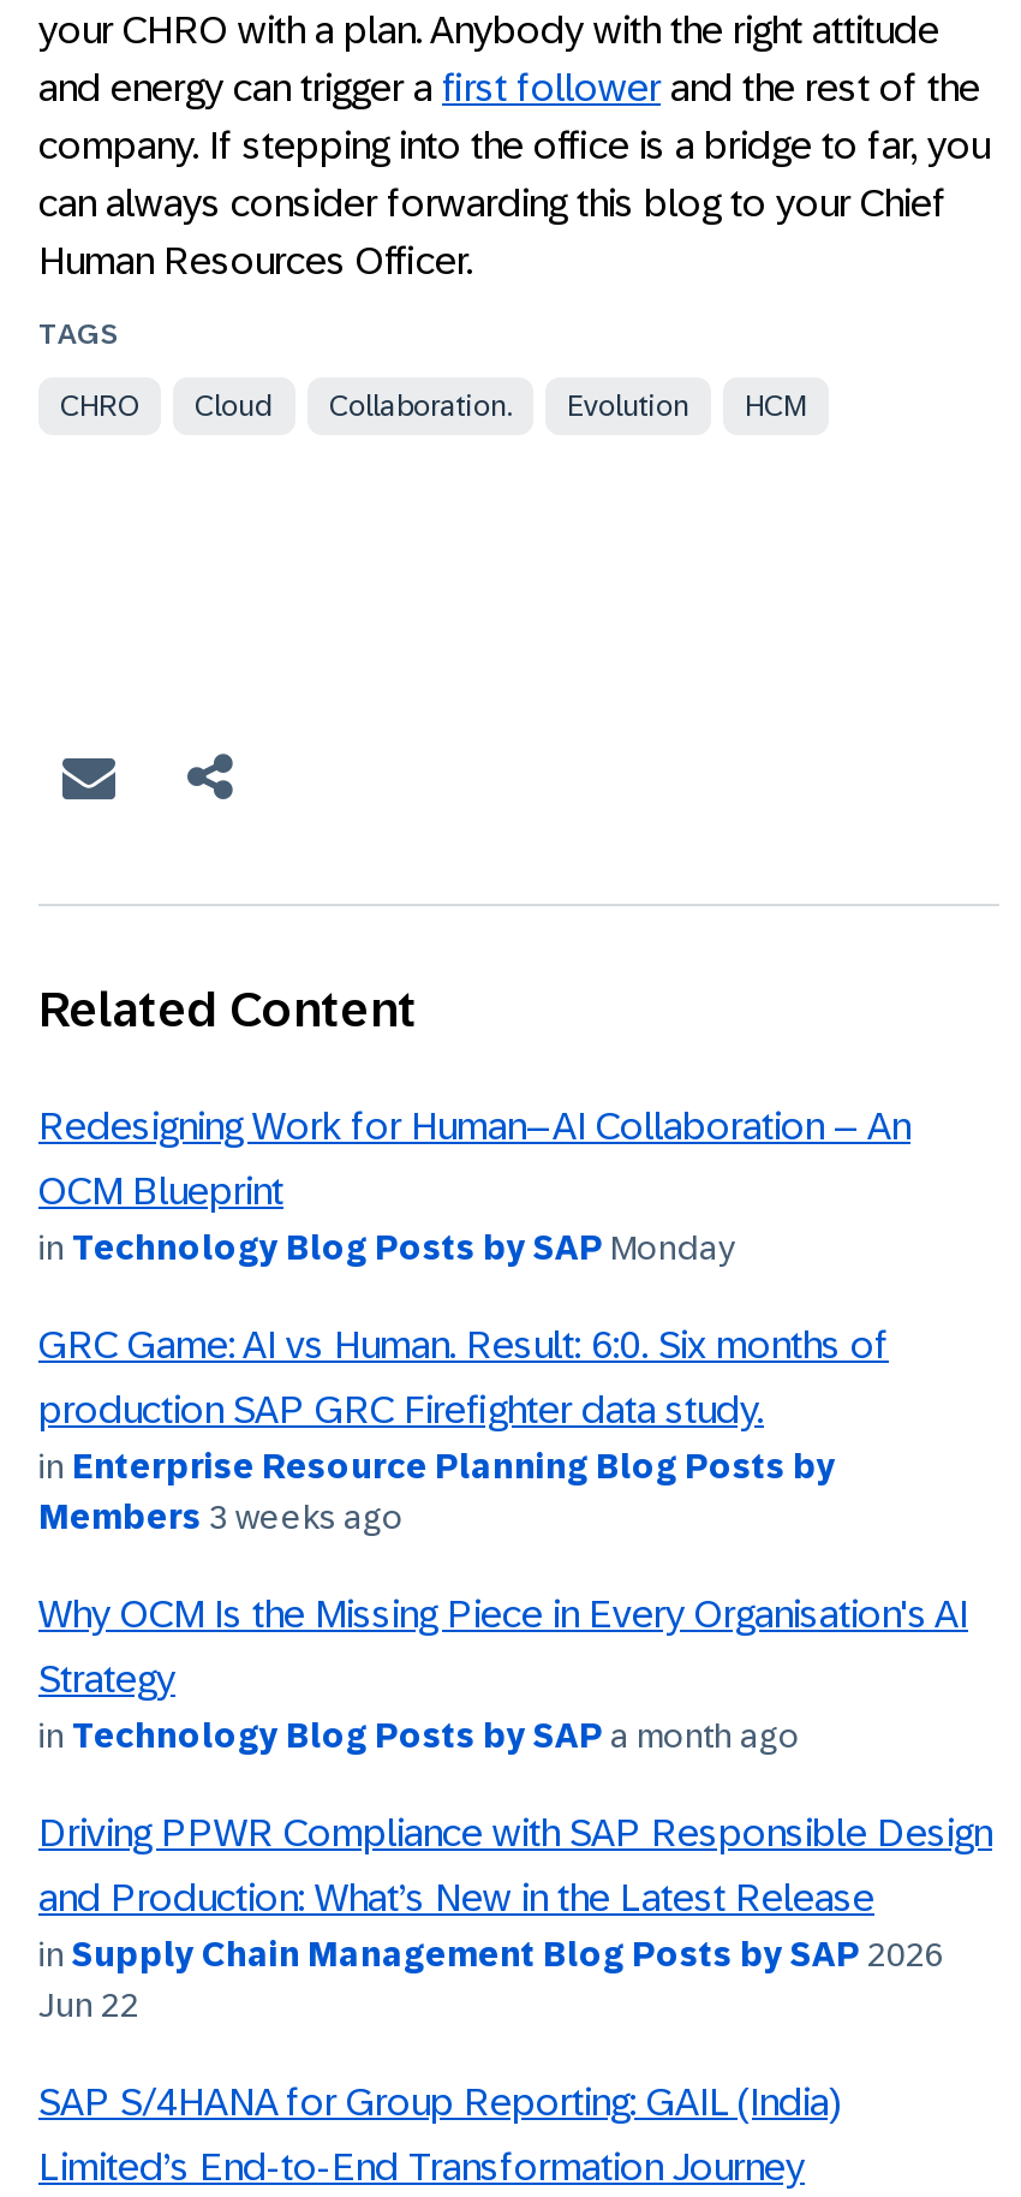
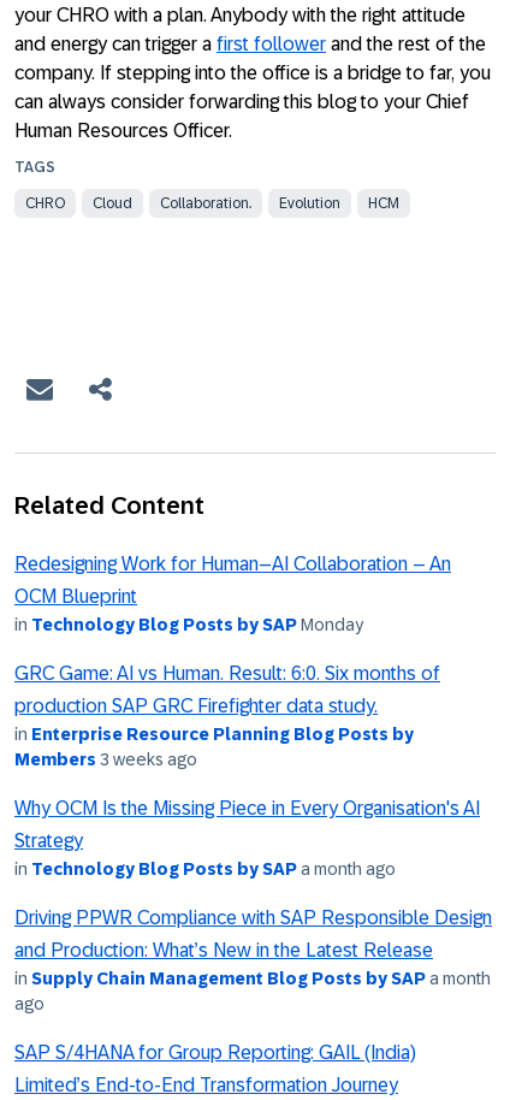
- in Supply Chain Management Blog Posts by SAP 2026
- Jun 22
+ in Supply Chain Management Blog Posts by SAP a month
+ ago
